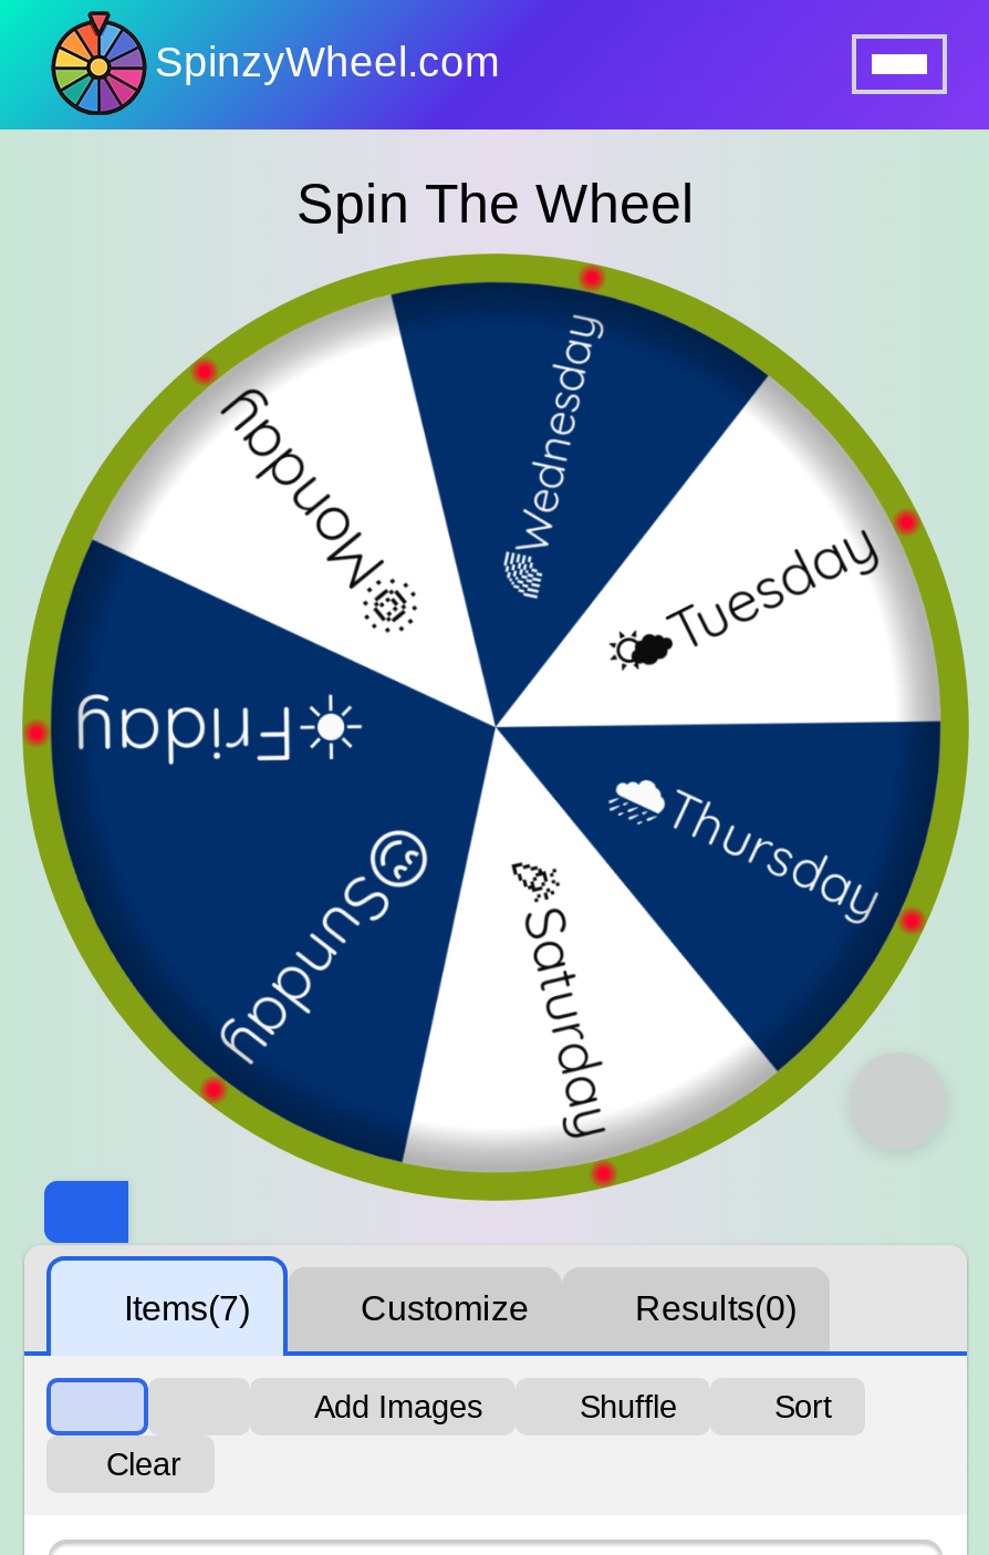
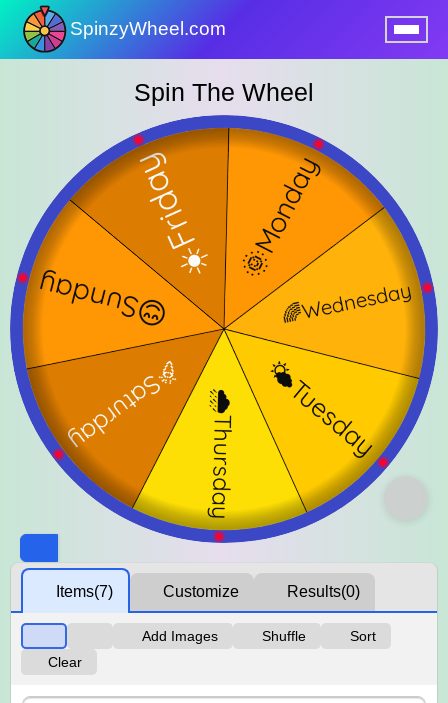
- [image]
+ [image]
